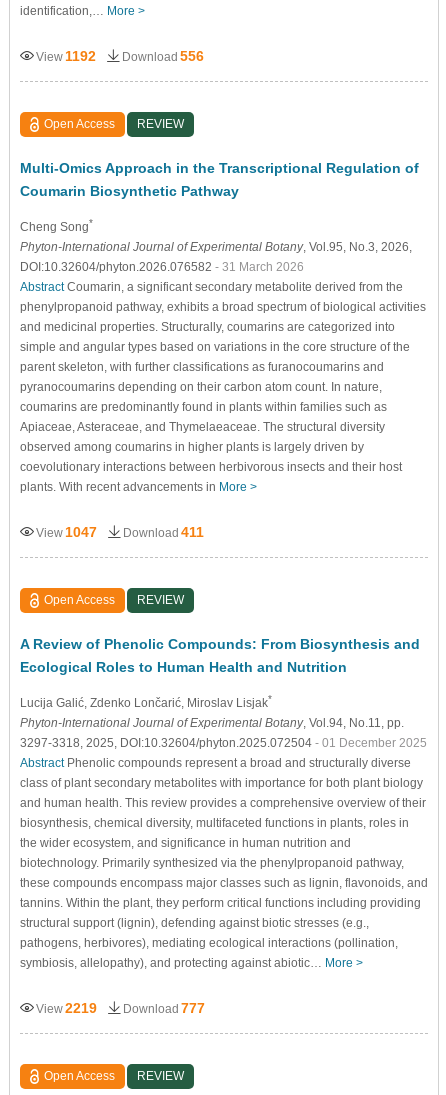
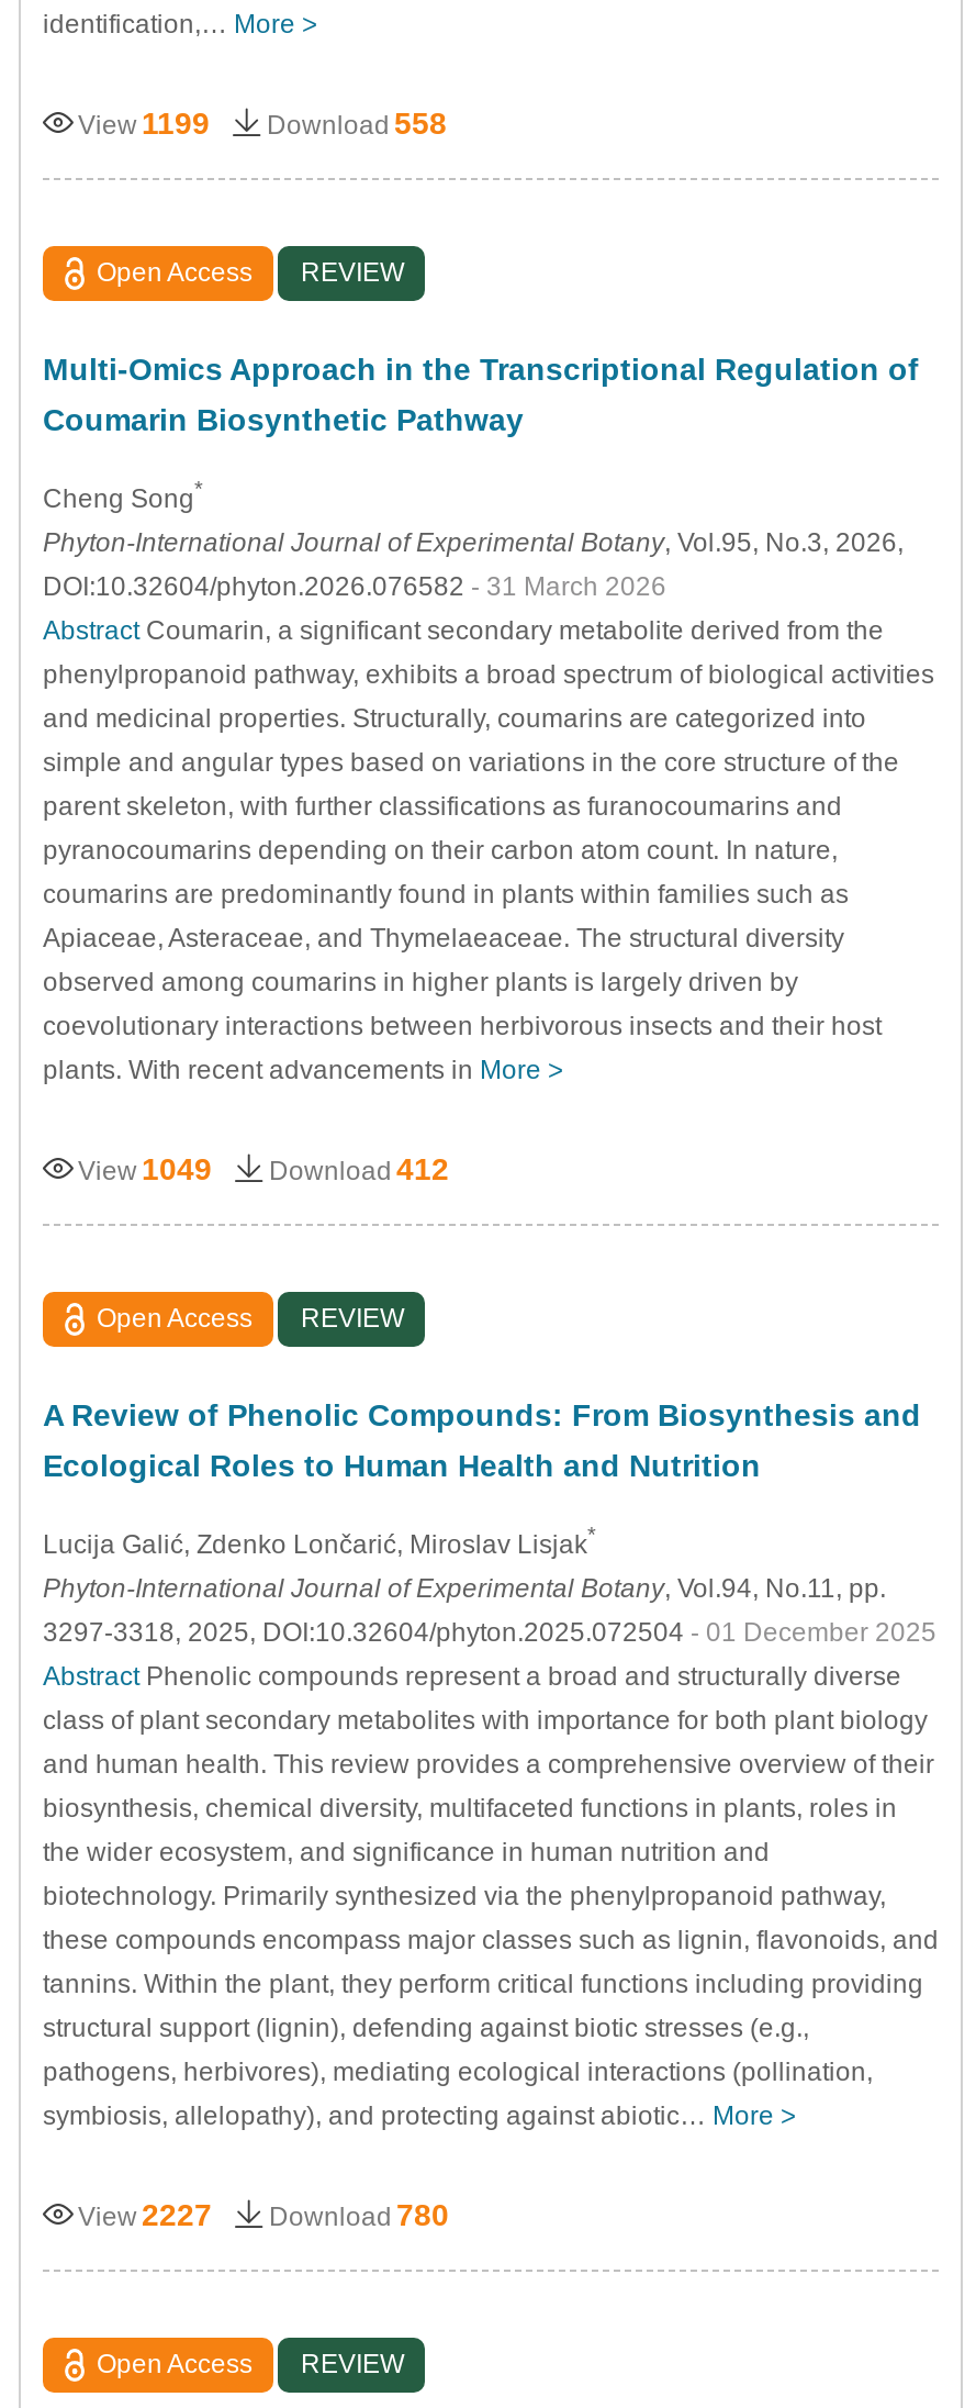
- View 1192
+ View 1199

- Download 556
+ Download 558

- View 1047
+ View 1049

- Download 411
+ Download 412

- View 2219
+ View 2227

- Download 777
+ Download 780
